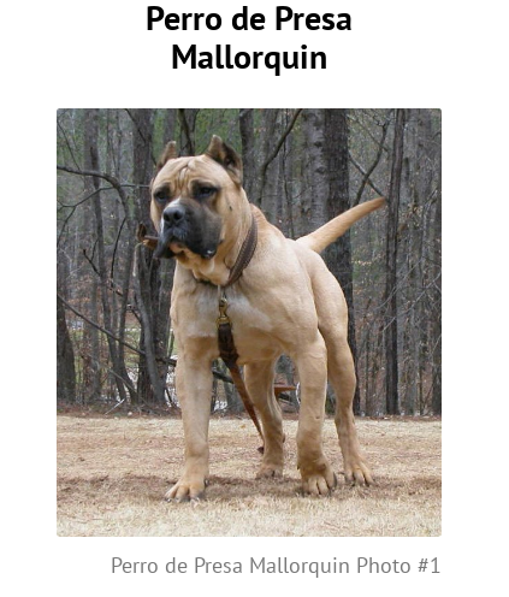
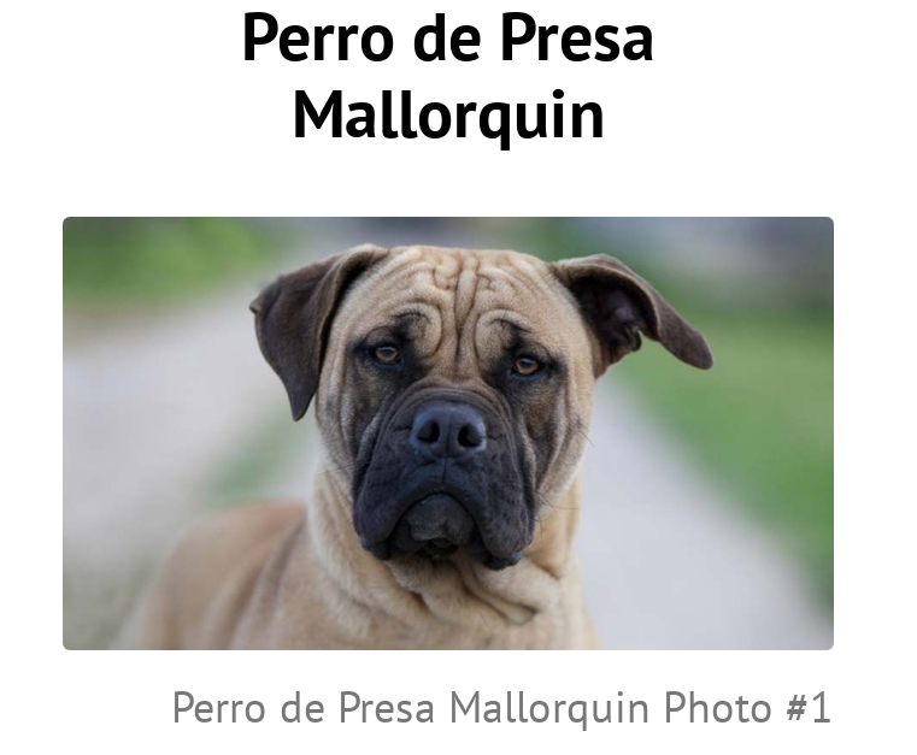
- [image]
+ [image]
